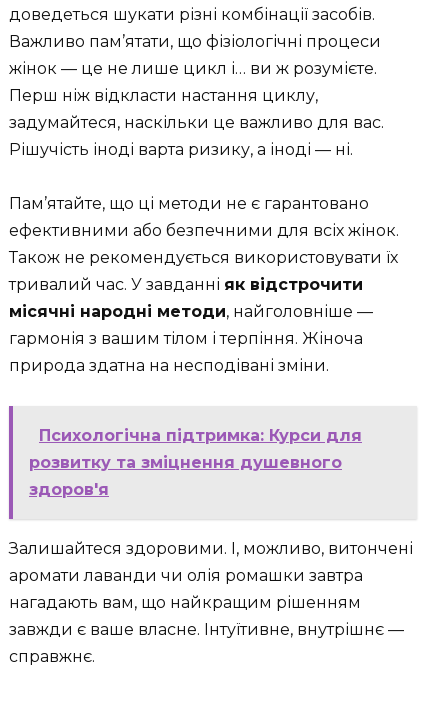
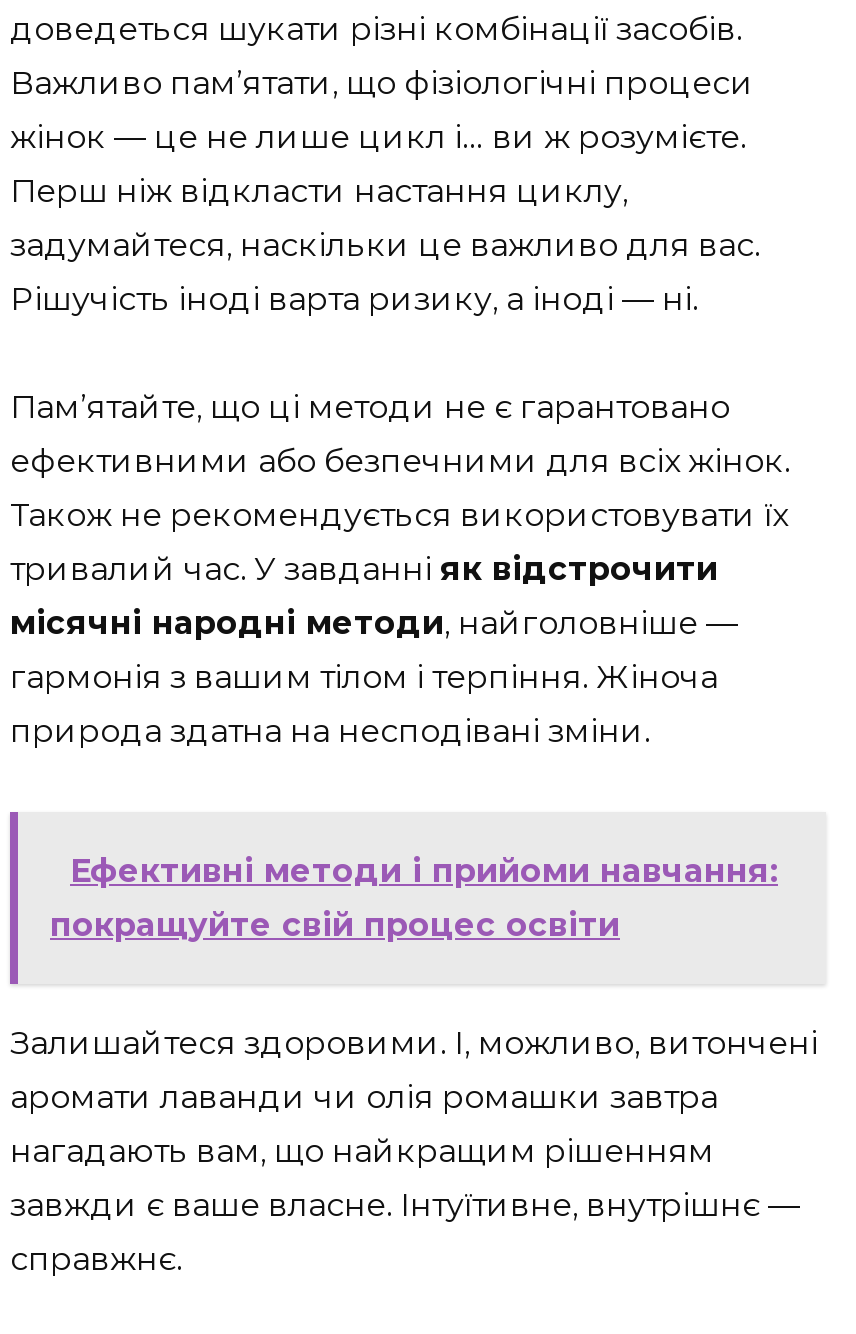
- Психологічна підтримка: Курси для
- розвитку та зміцнення душевного
- здоров'я
+ Ефективні методи і прийоми навчання:
+ покращуйте свій процес освіти
